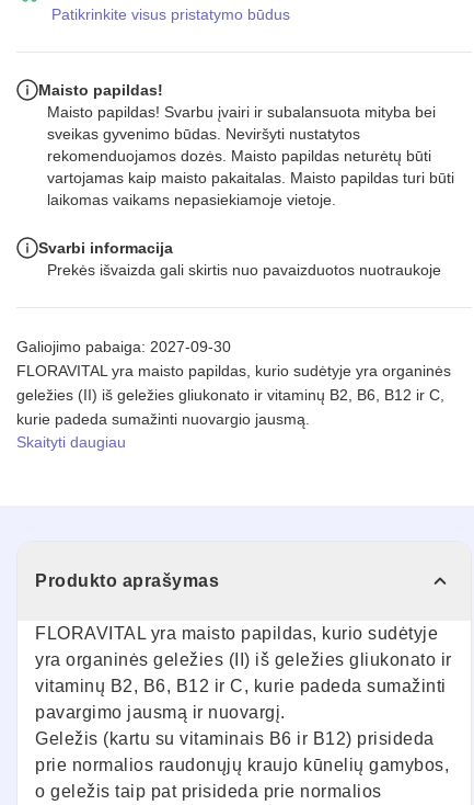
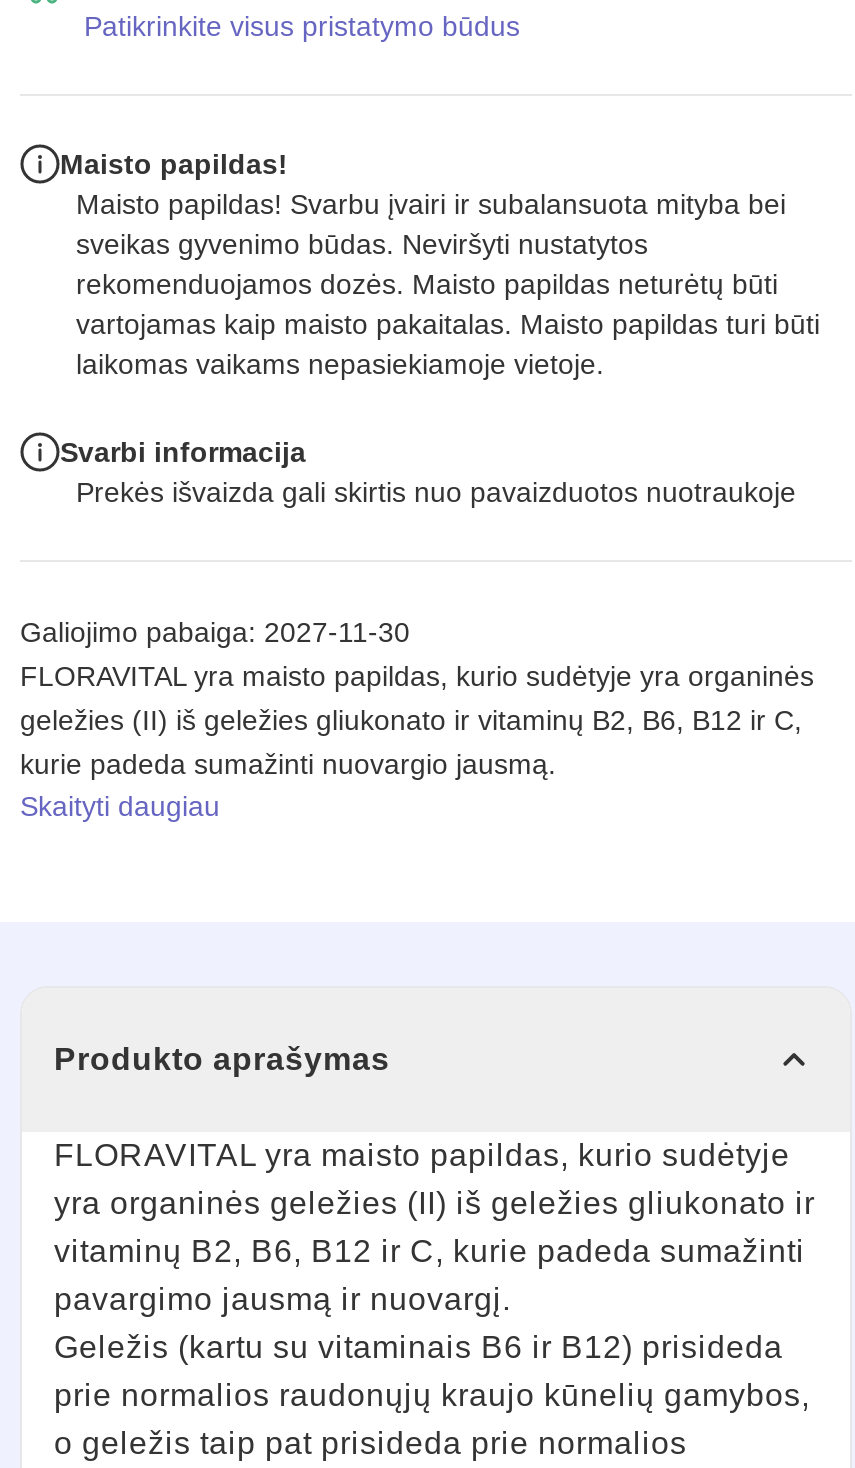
- Galiojimo pabaiga: 2027-09-30
+ Galiojimo pabaiga: 2027-11-30
